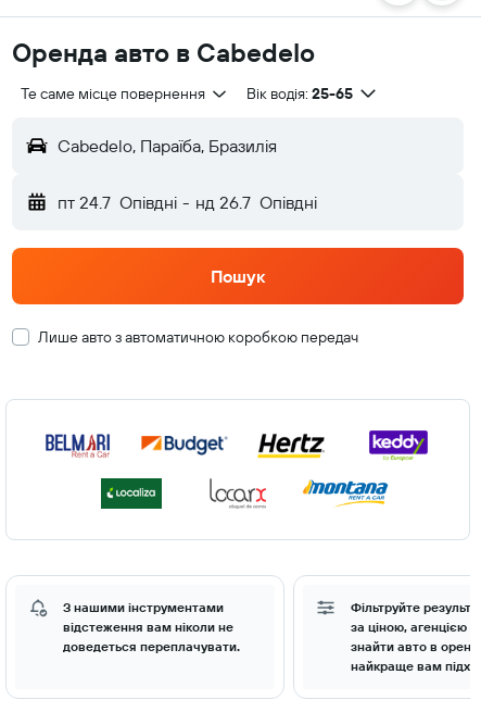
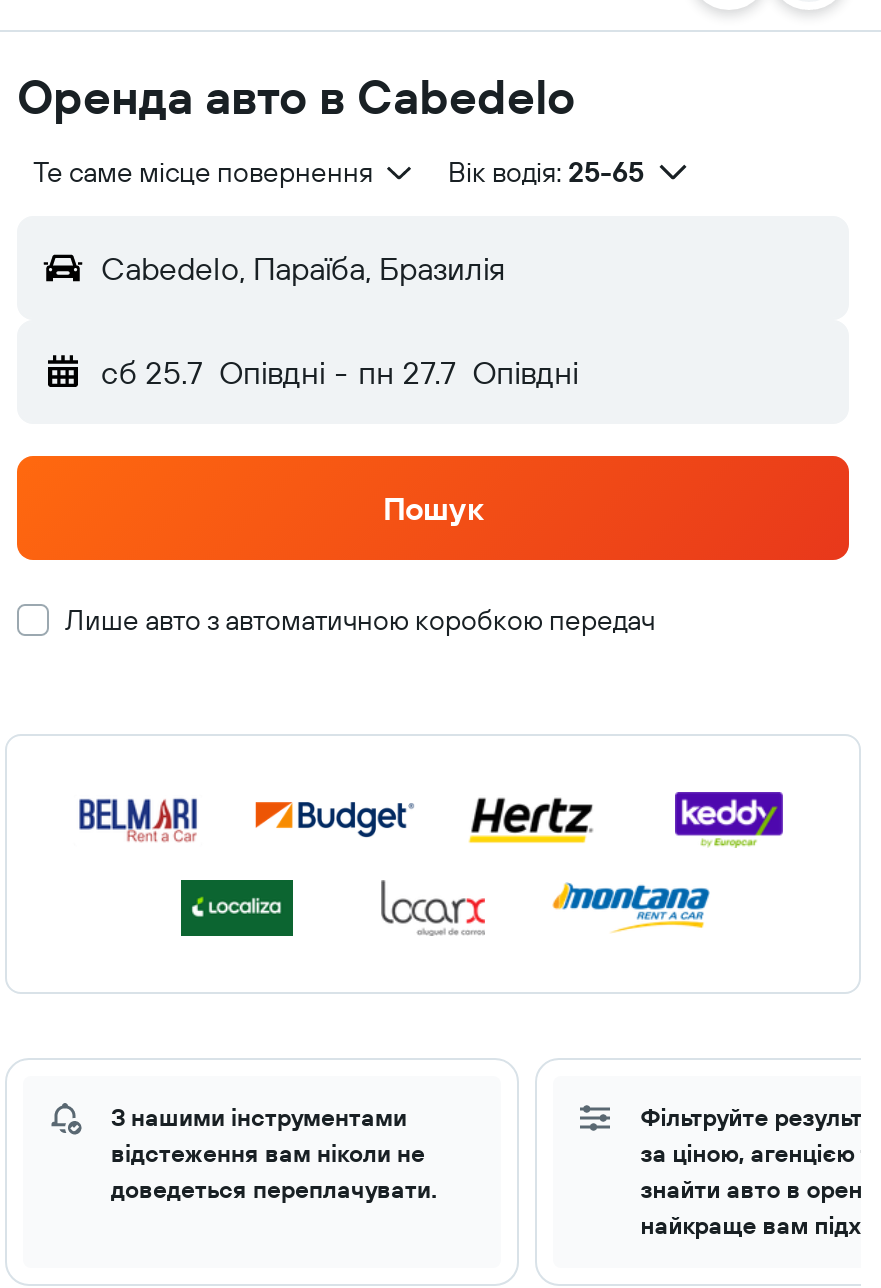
- пт 24.7 Опівдні - нд 26.7 Опівдні
+ сб 25.7 Опівдні - пн 27.7 Опівдні
